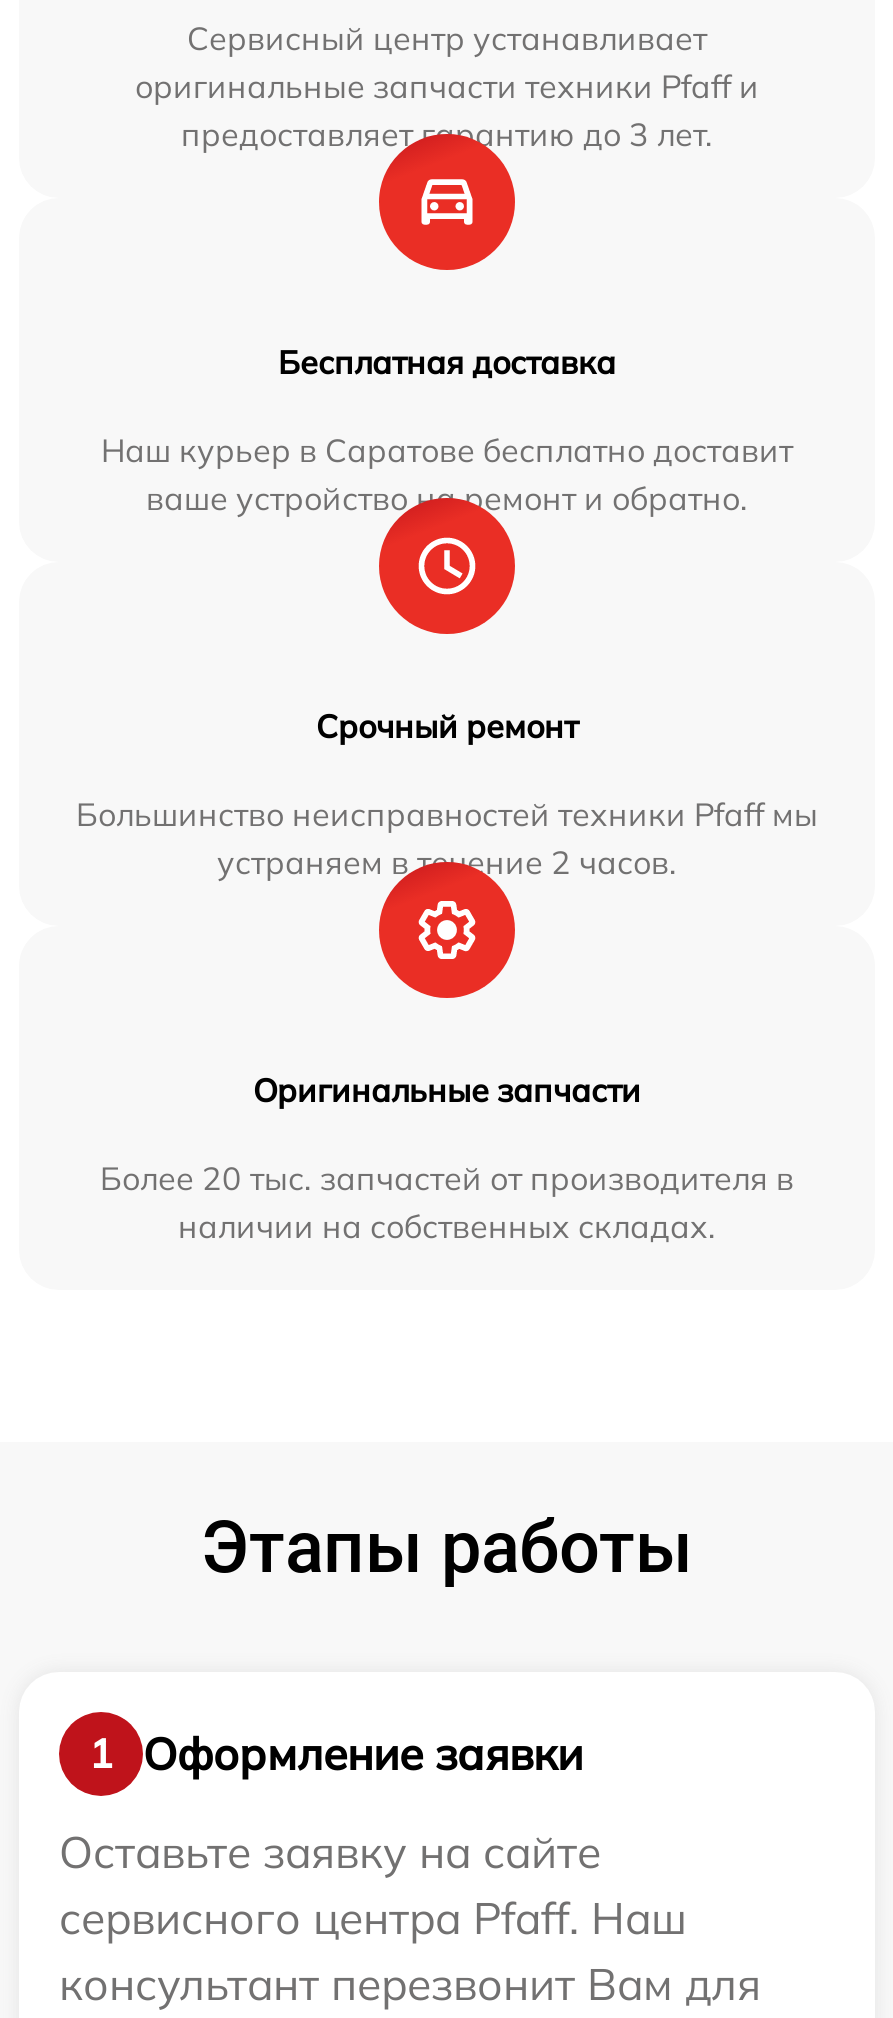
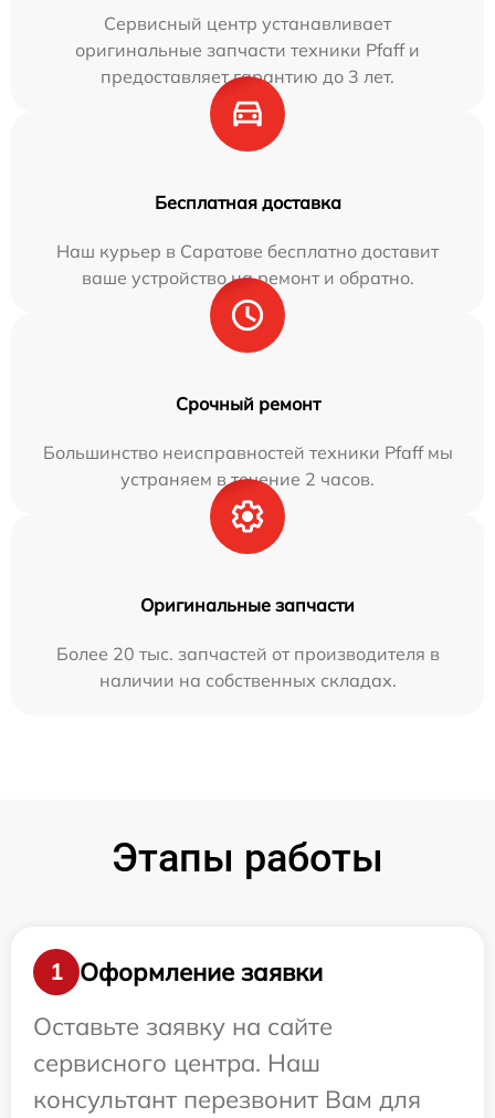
- сервисного центра Pfaff. Наш
+ сервисного центра. Наш
